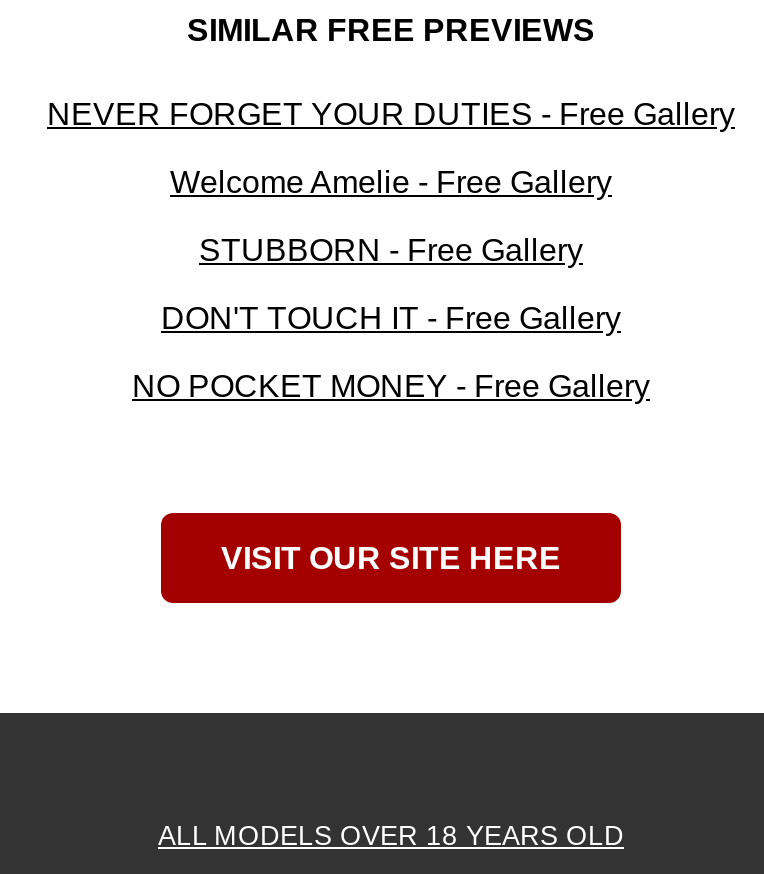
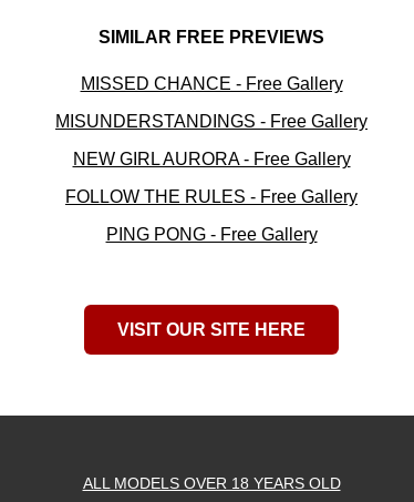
- NEVER FORGET YOUR DUTIES - Free Gallery
+ MISSED CHANCE - Free Gallery

- Welcome Amelie - Free Gallery
+ MISUNDERSTANDINGS - Free Gallery

- STUBBORN - Free Gallery
+ NEW GIRL AURORA - Free Gallery

- DON'T TOUCH IT - Free Gallery
+ FOLLOW THE RULES - Free Gallery

- NO POCKET MONEY - Free Gallery
+ PING PONG - Free Gallery
